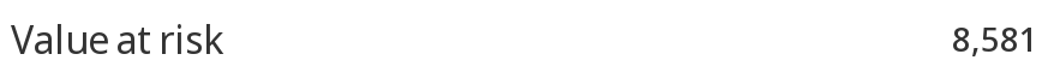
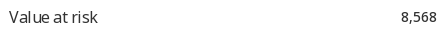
- 8,581
+ 8,568
